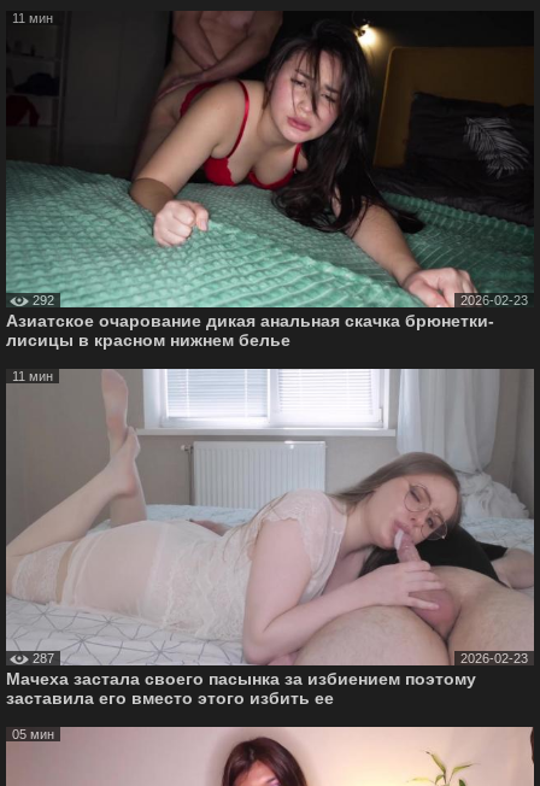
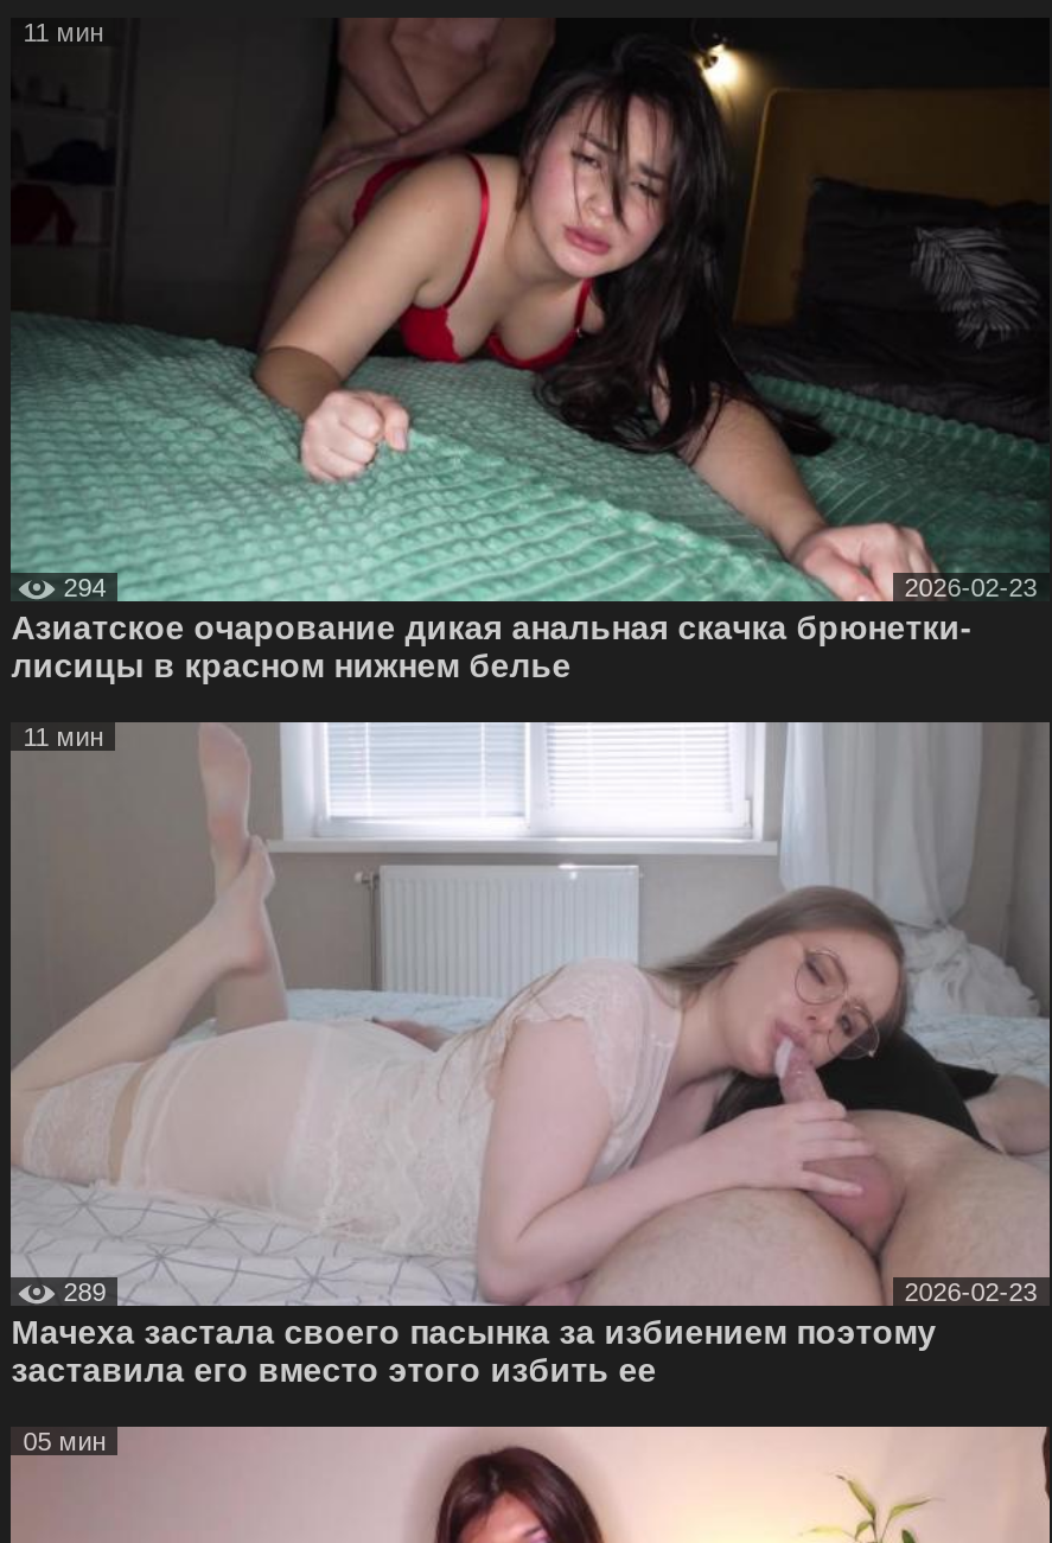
- 292
+ 294

- 287
+ 289
